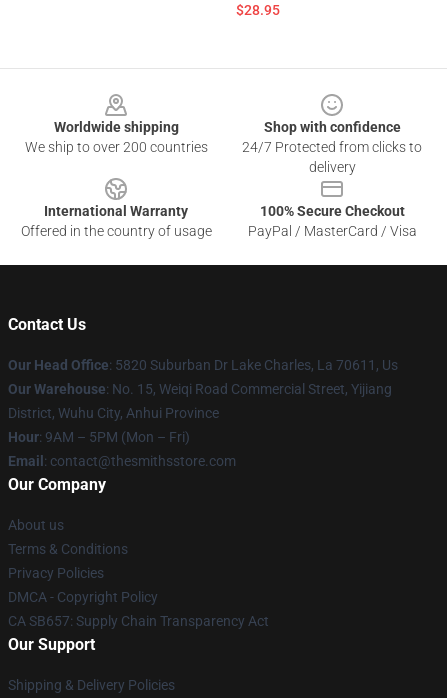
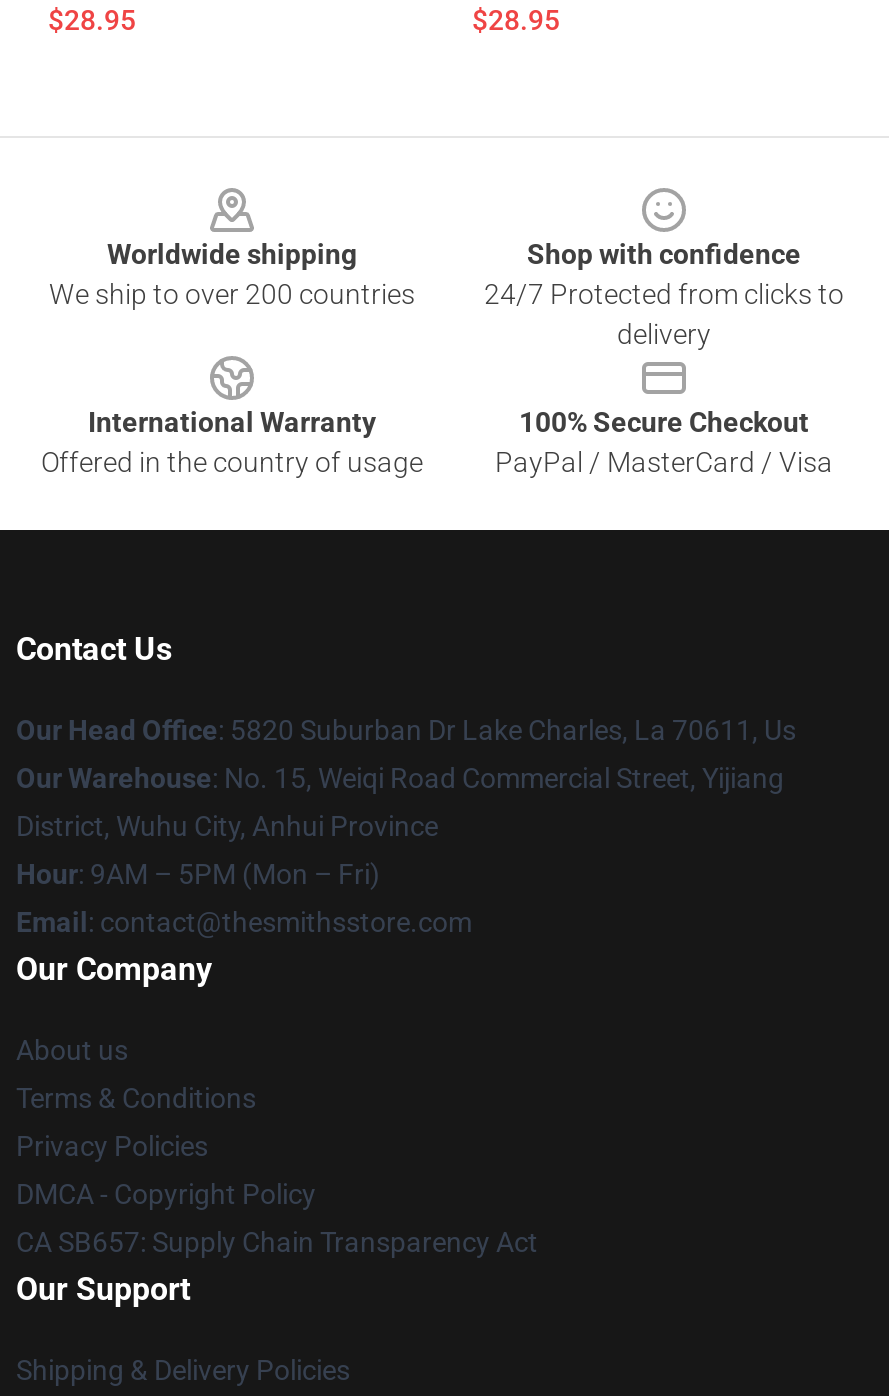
+ $28.95
